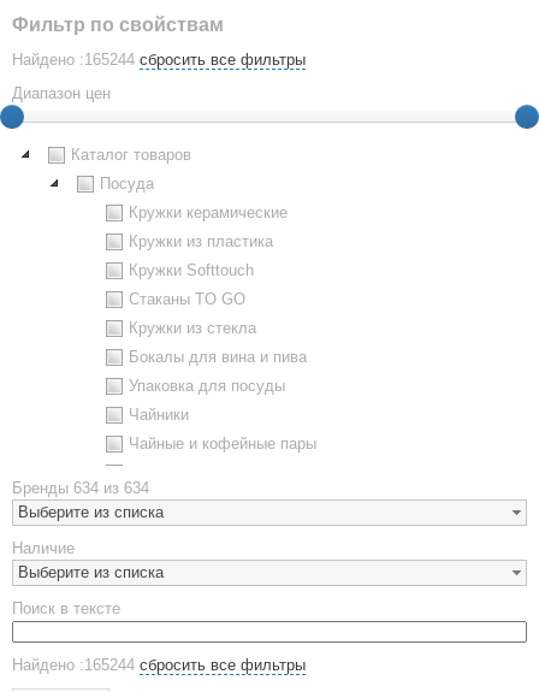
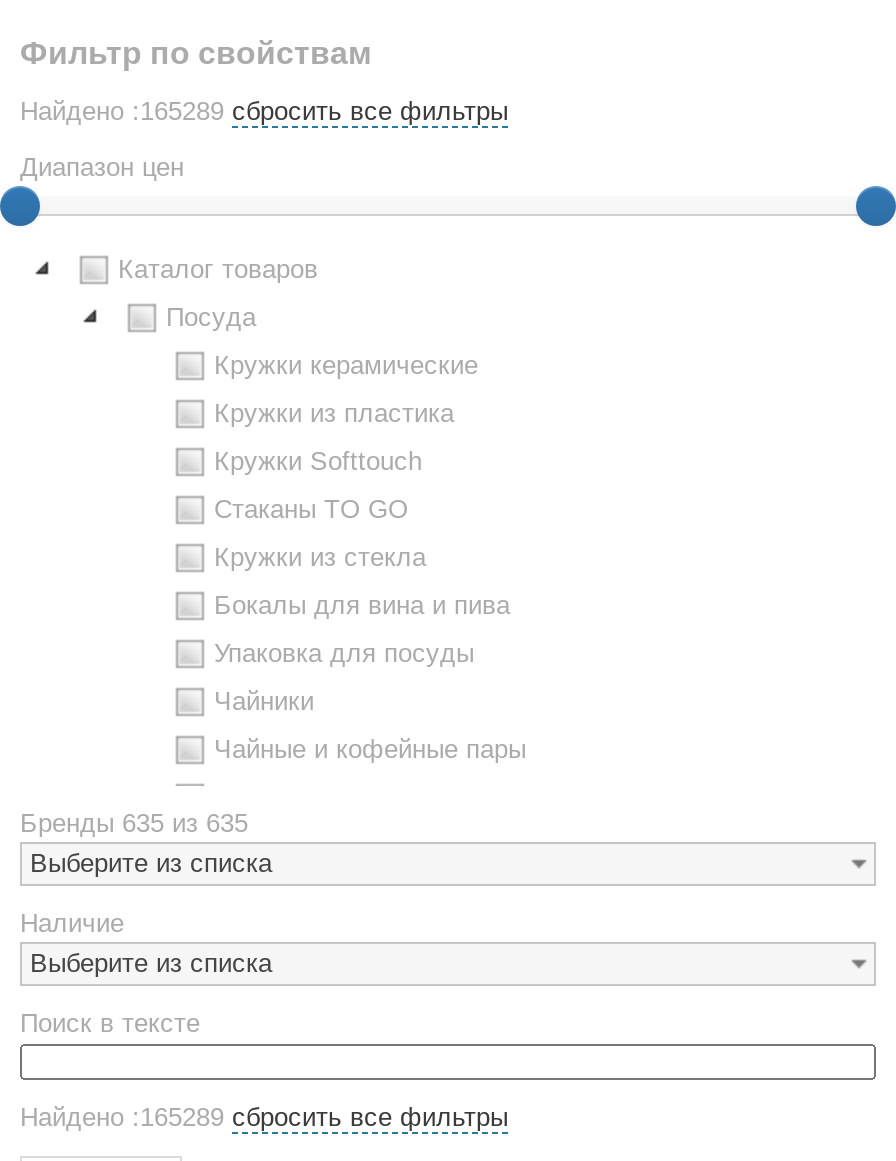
- Найдено :165244 сбросить все фильтры
+ Найдено :165289 сбросить все фильтры

- Бренды 634 из 634
+ Бренды 635 из 635

- Найдено :165244 сбросить все фильтры
+ Найдено :165289 сбросить все фильтры
